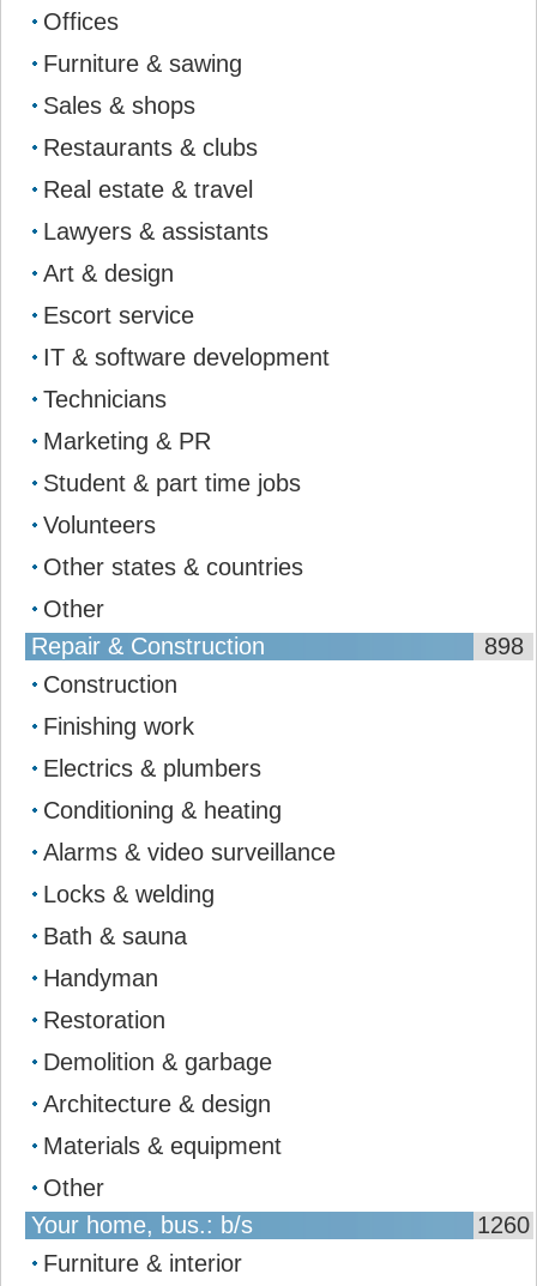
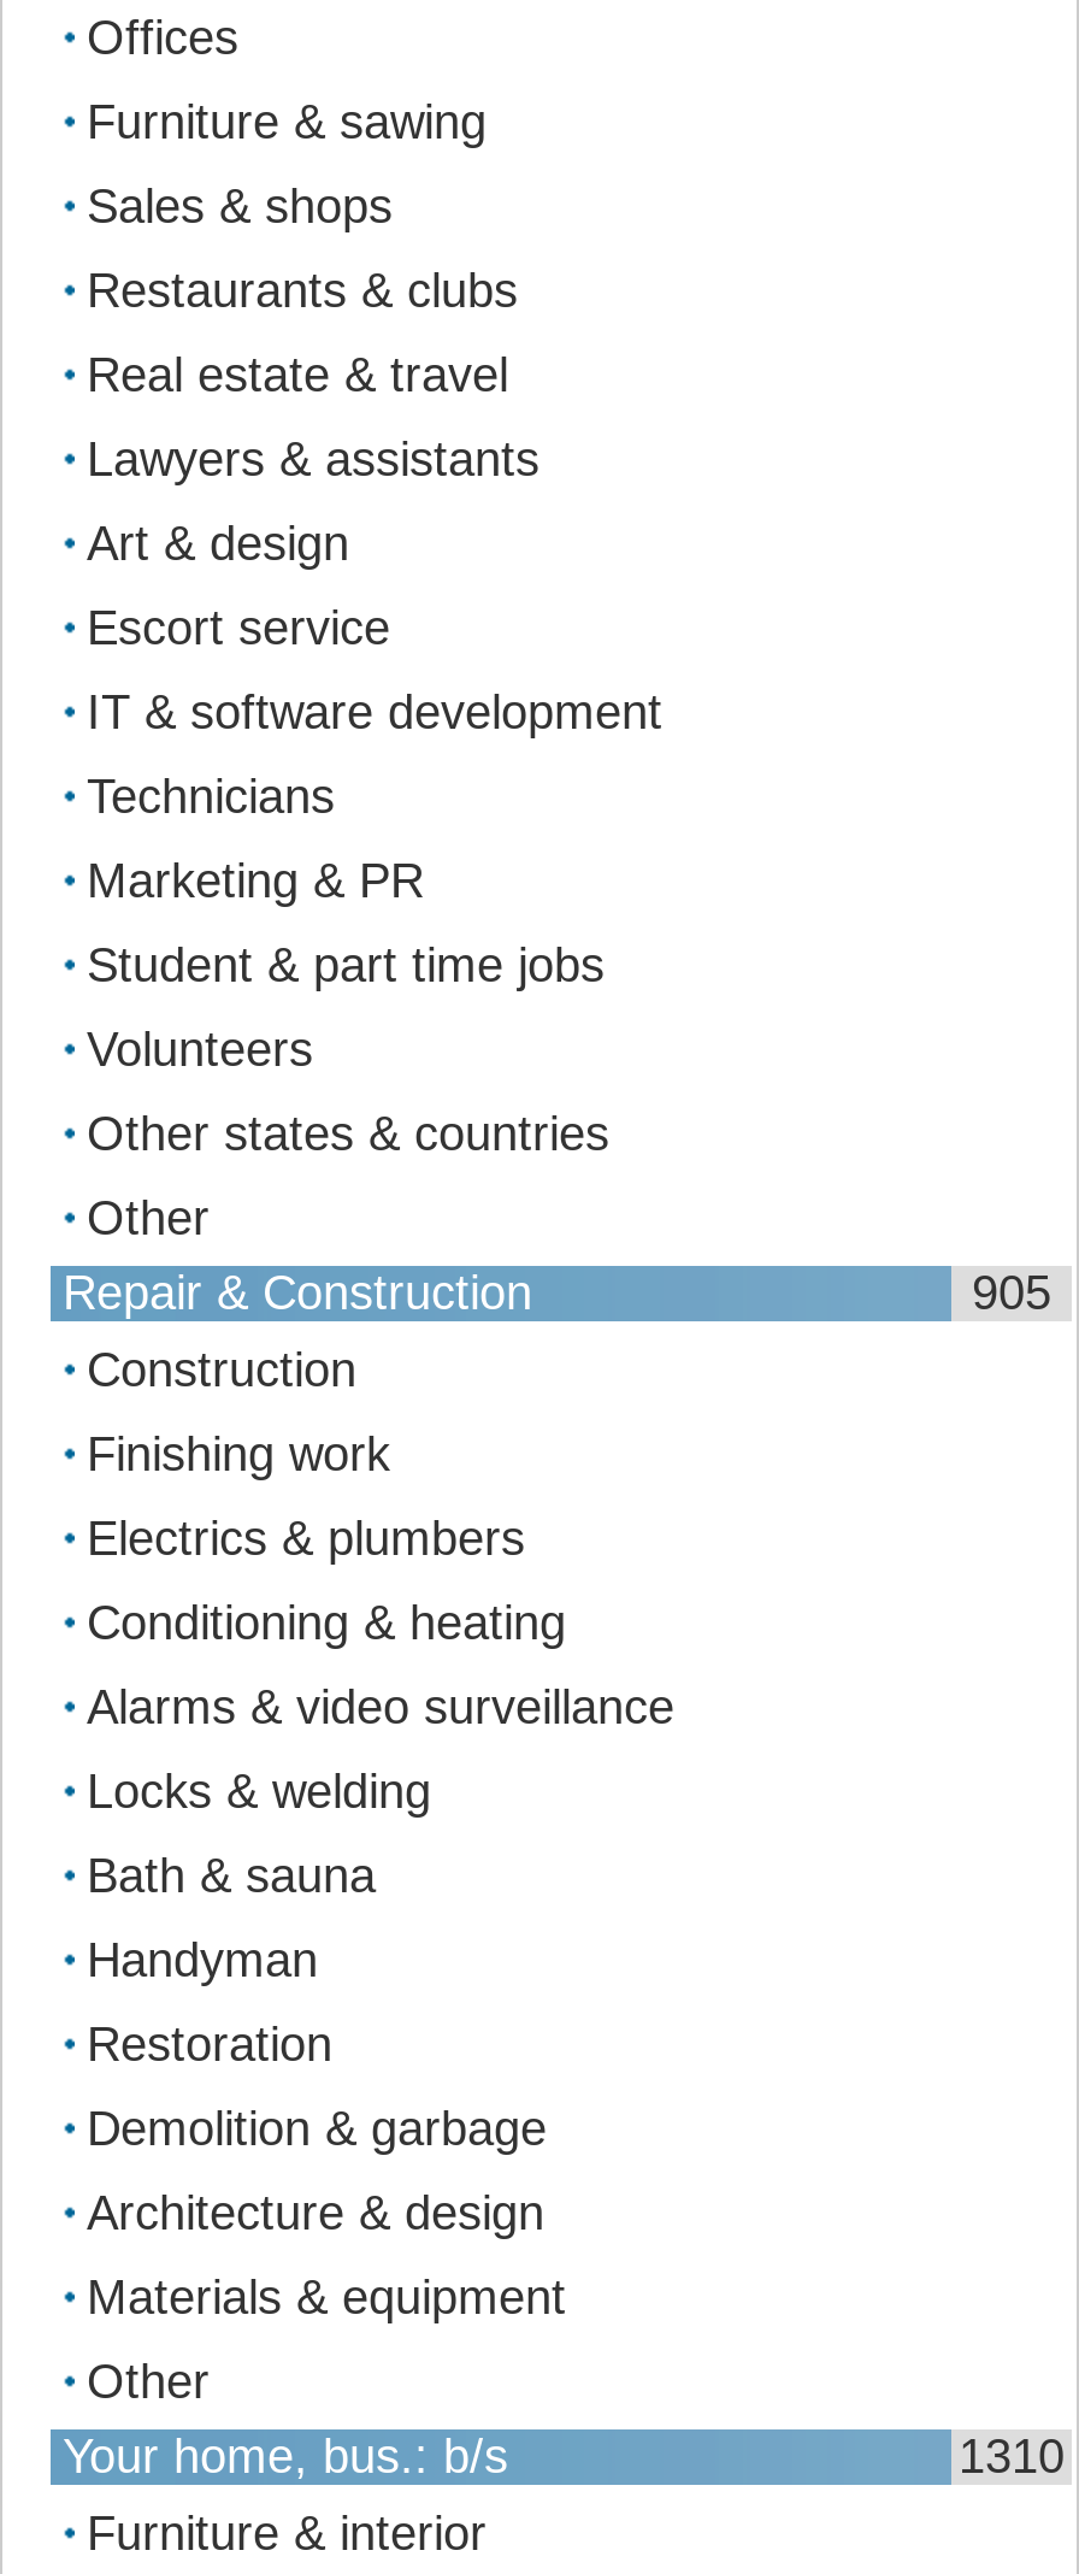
- 898
+ 905

- 1260
+ 1310
